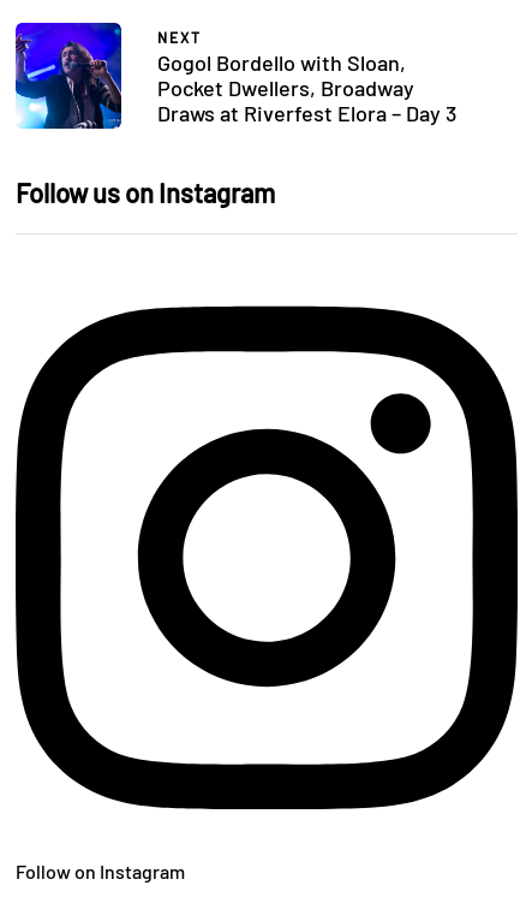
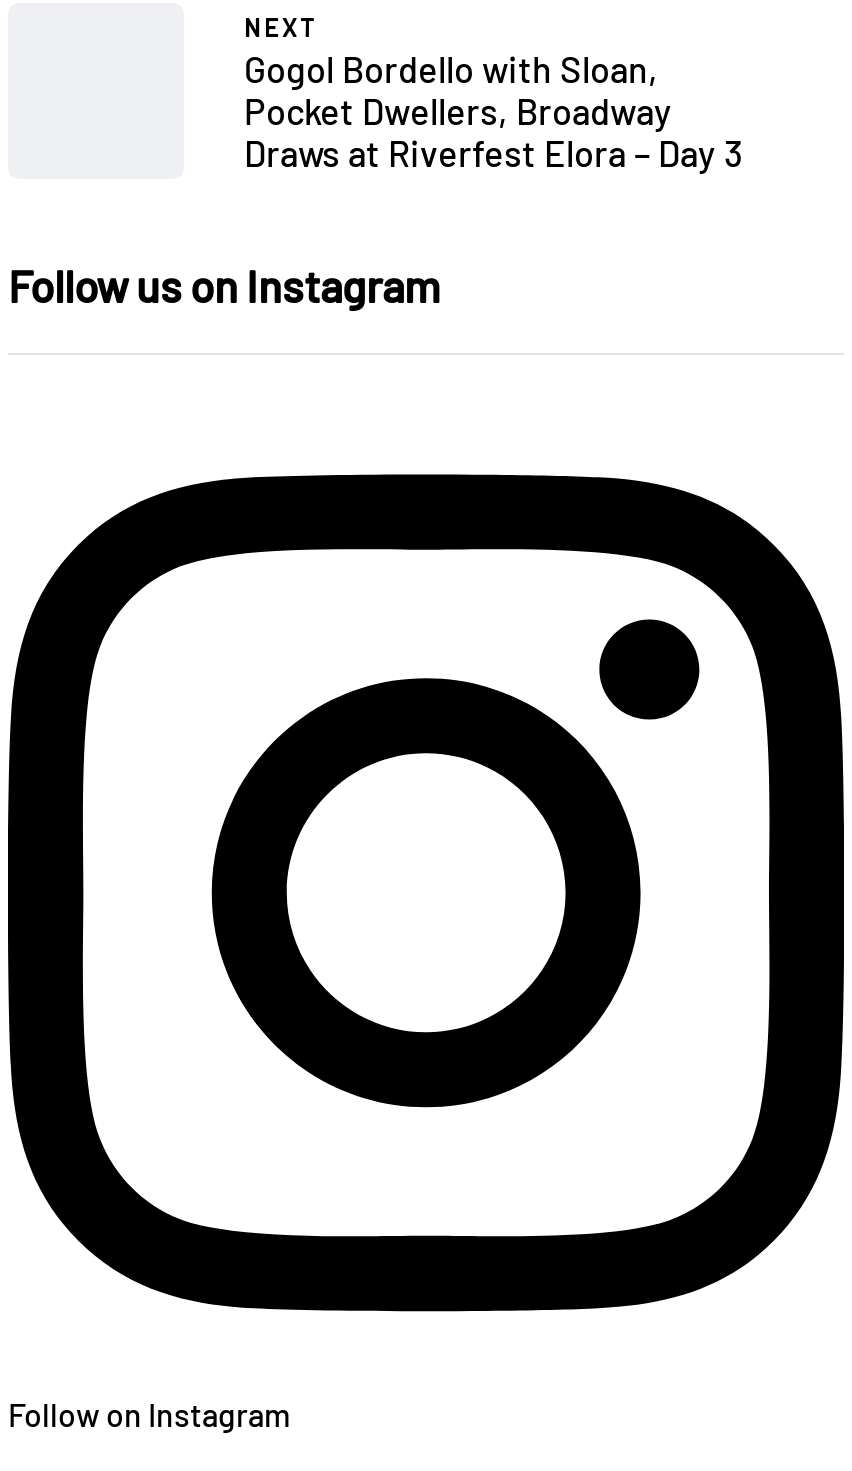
- [image]
